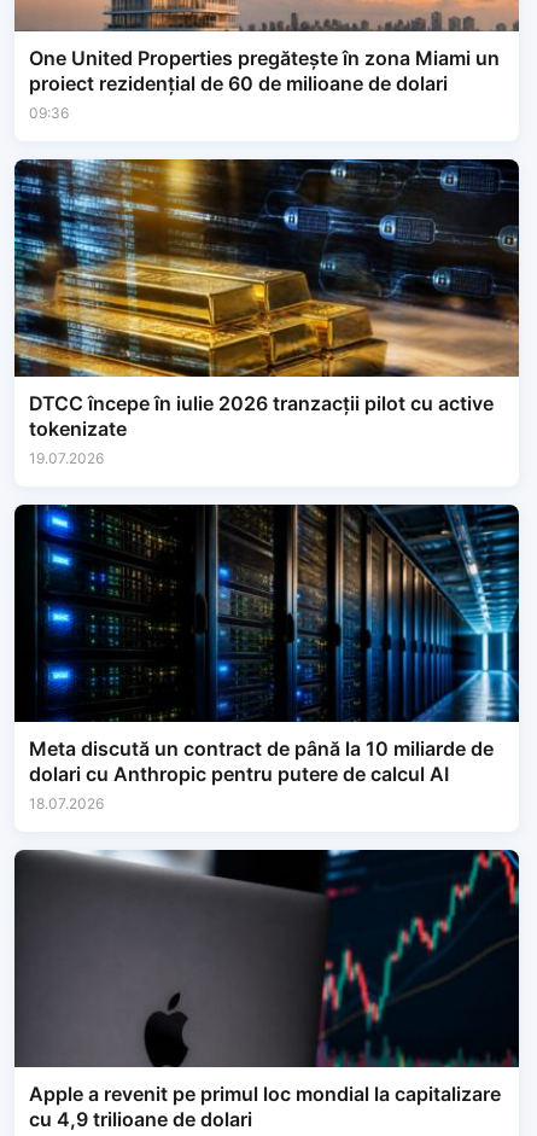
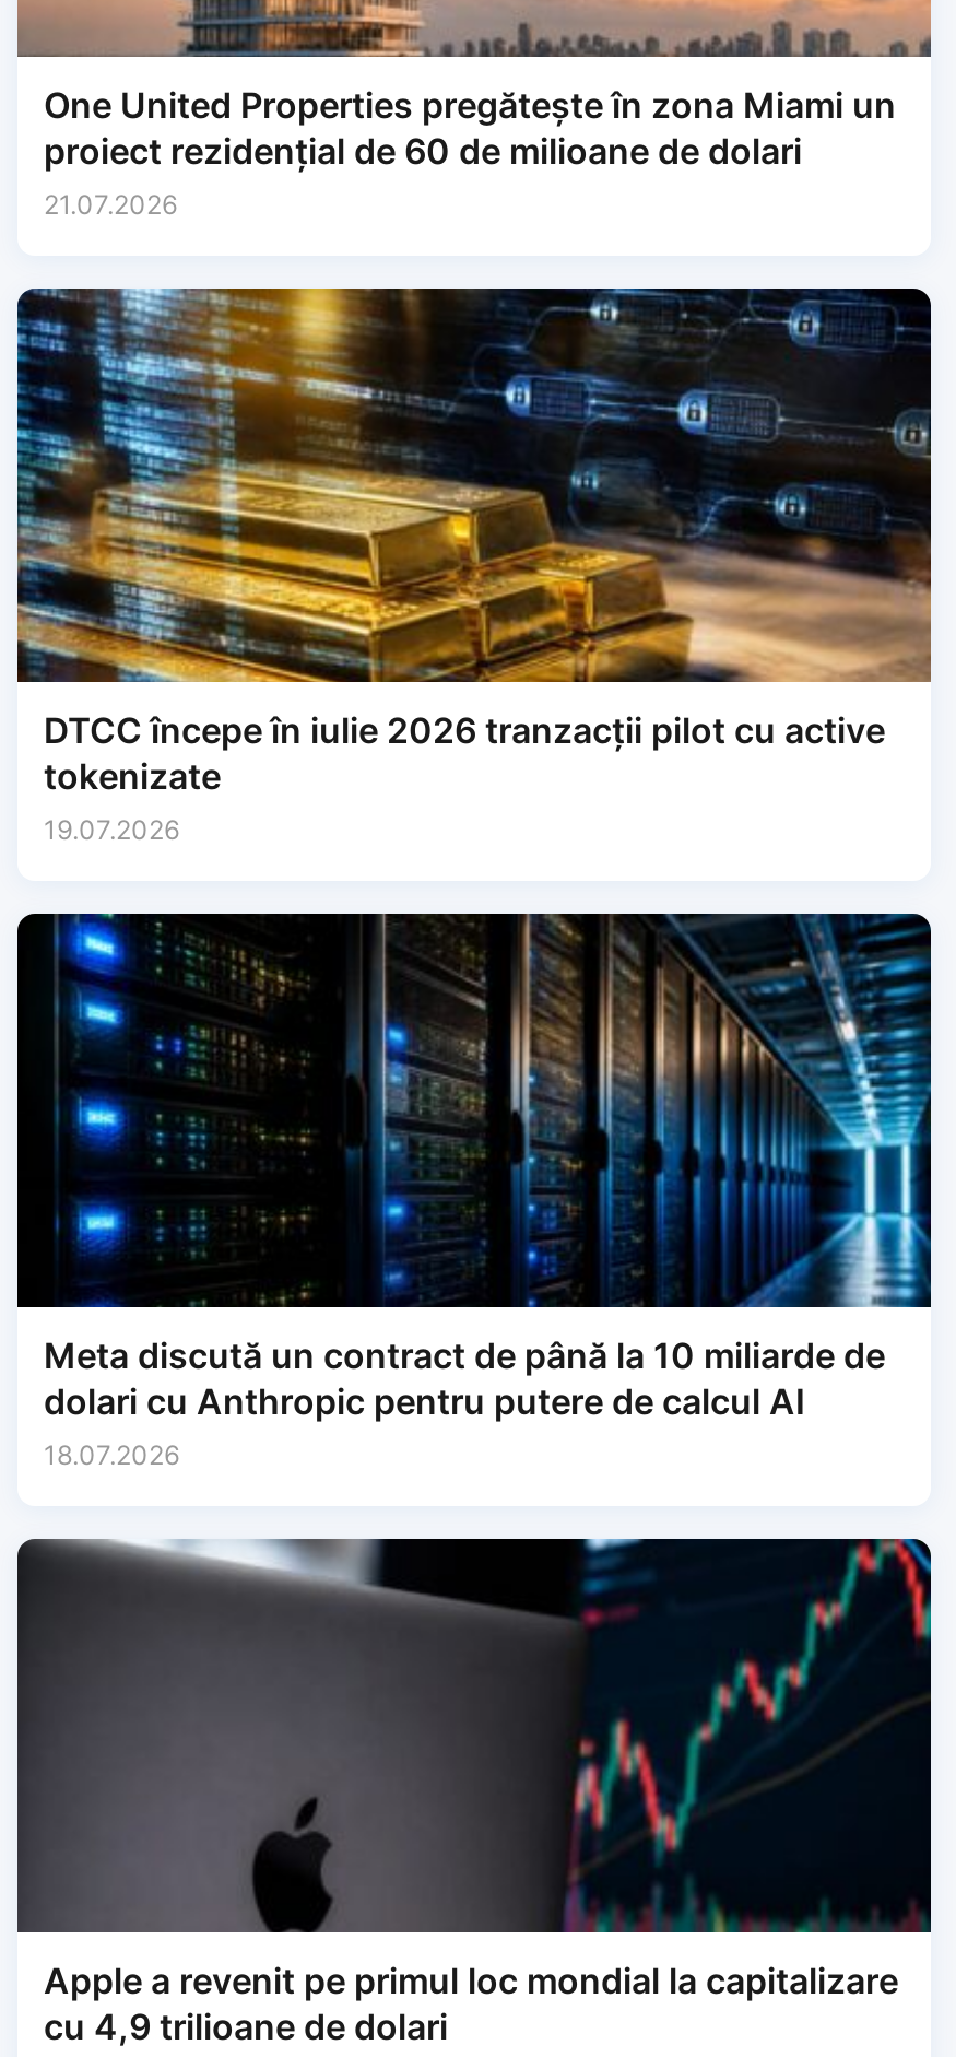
- 09:36
+ 21.07.2026
